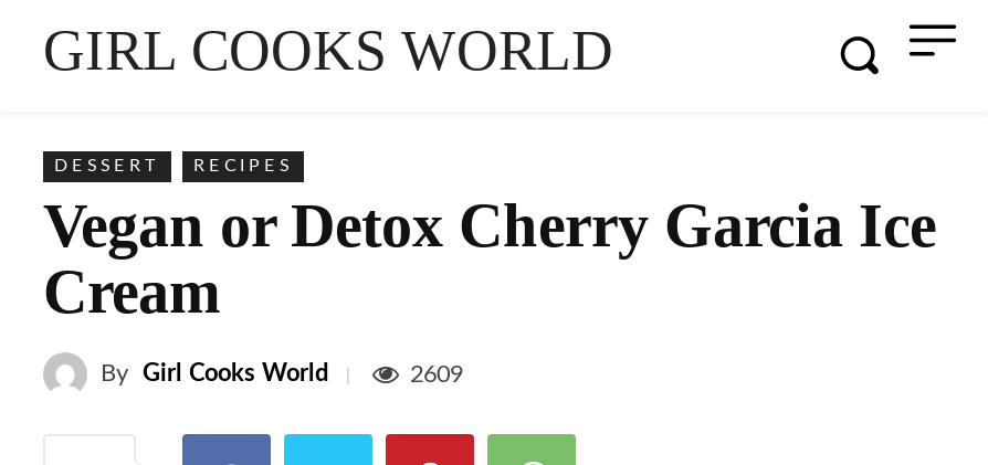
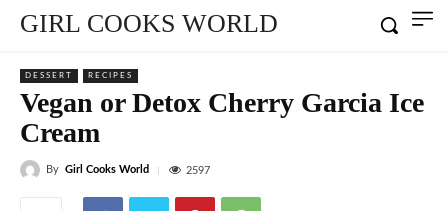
- 2609
+ 2597
